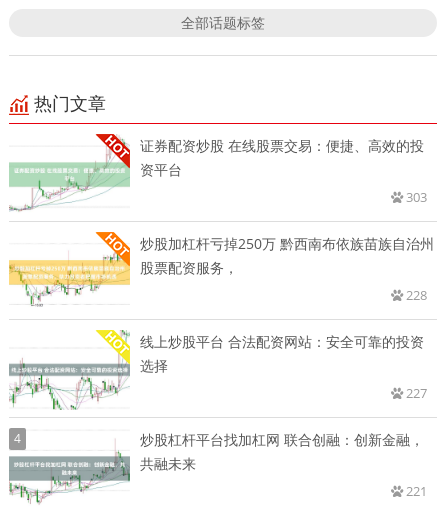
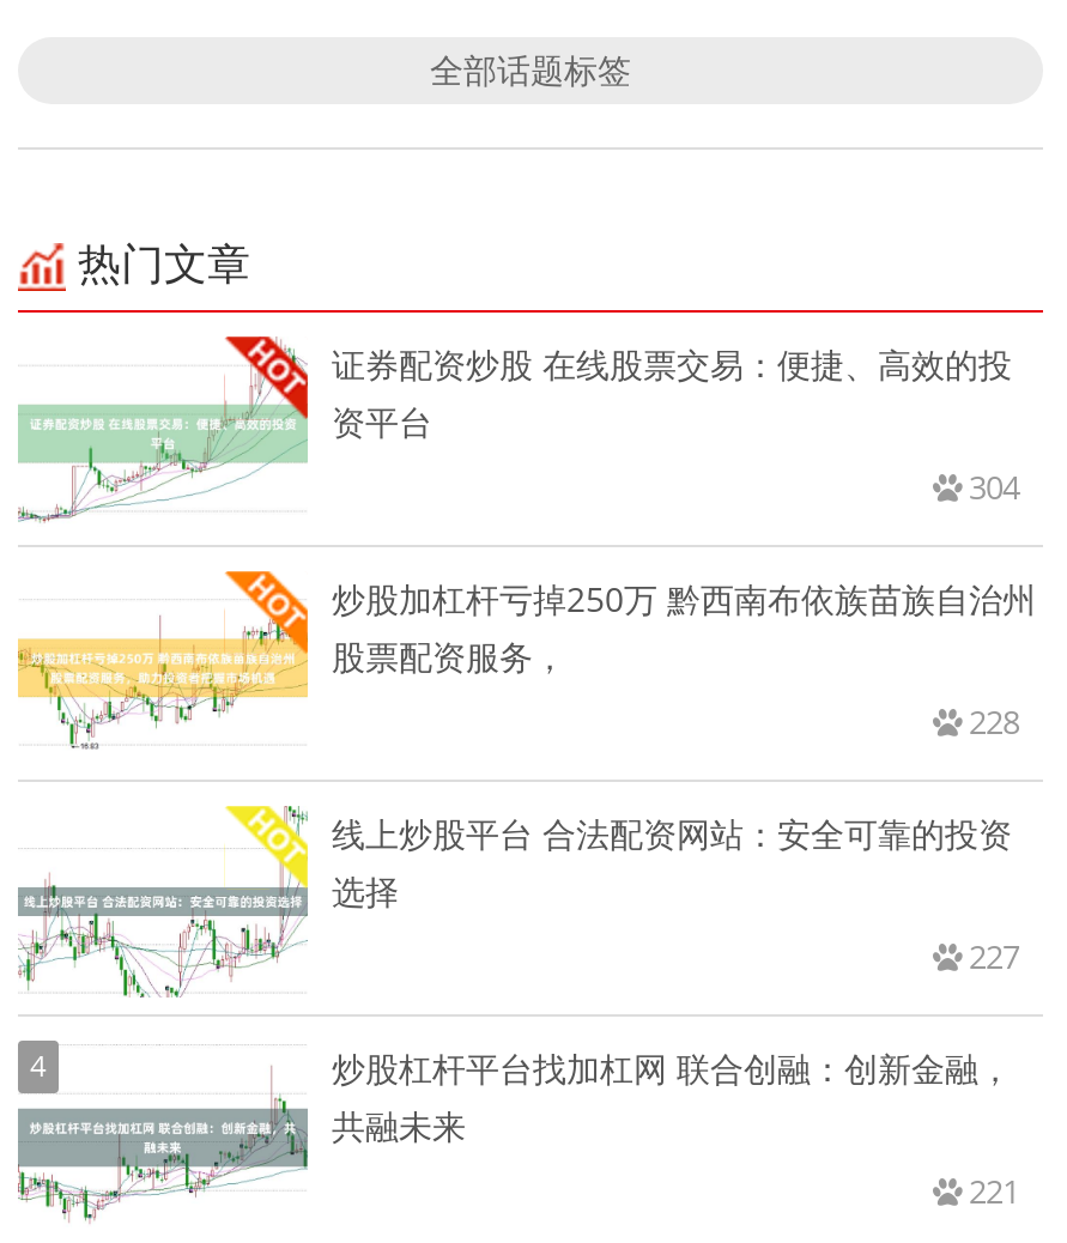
- 303
+ 304
